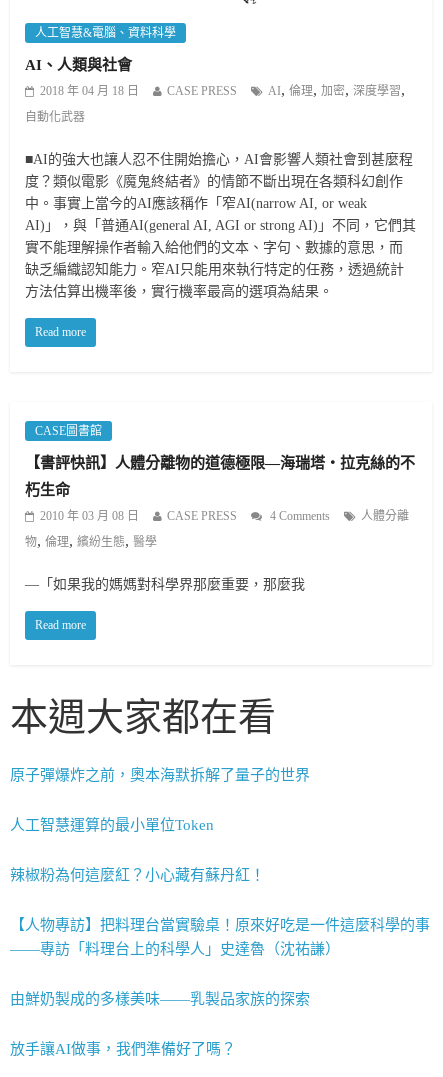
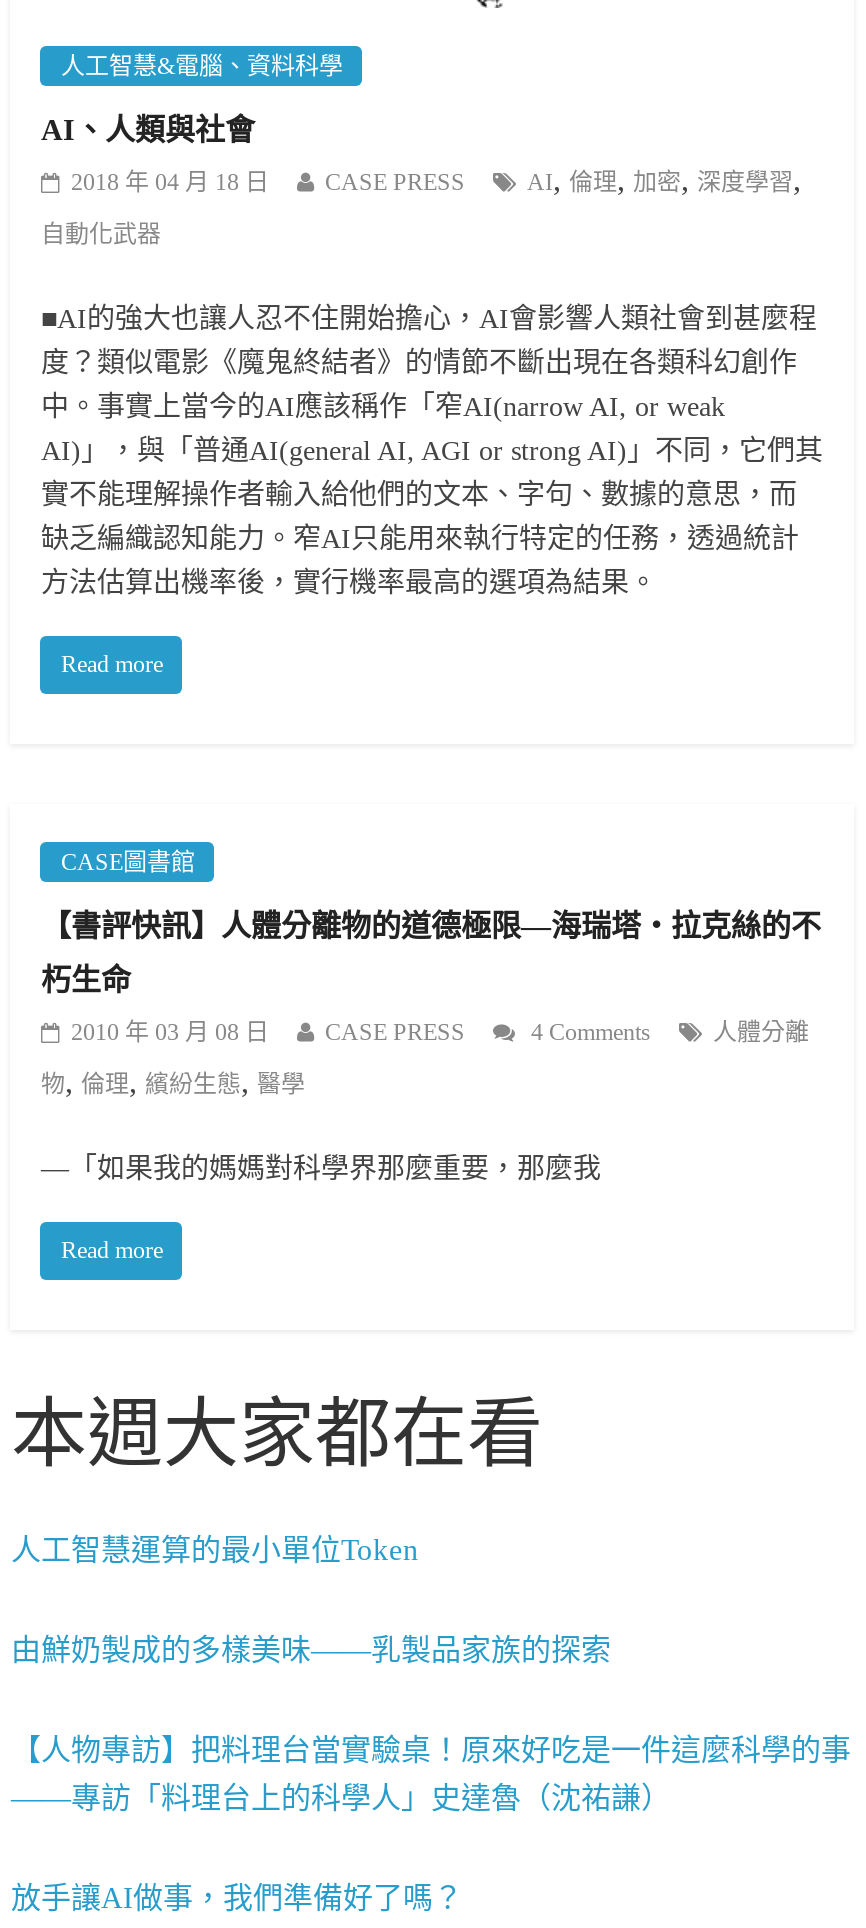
- 原子彈爆炸之前，奧本海默拆解了量子的世界

- 辣椒粉為何這麼紅？小心藏有蘇丹紅！

moved up: 由鮮奶製成的多樣美味——乳製品家族的探索
